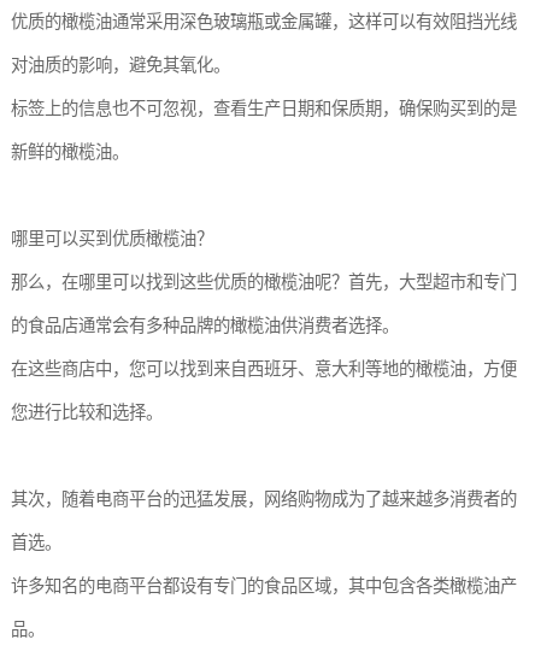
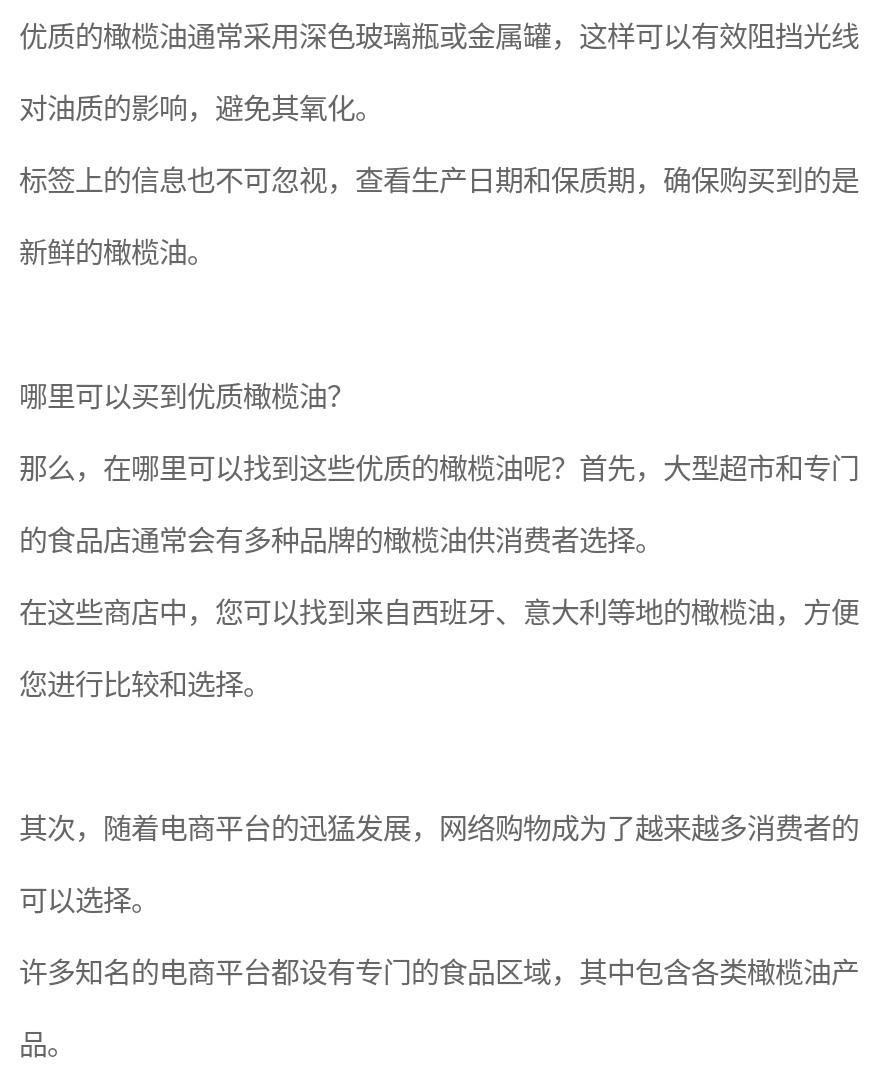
- 首选。
+ 可以选择。
